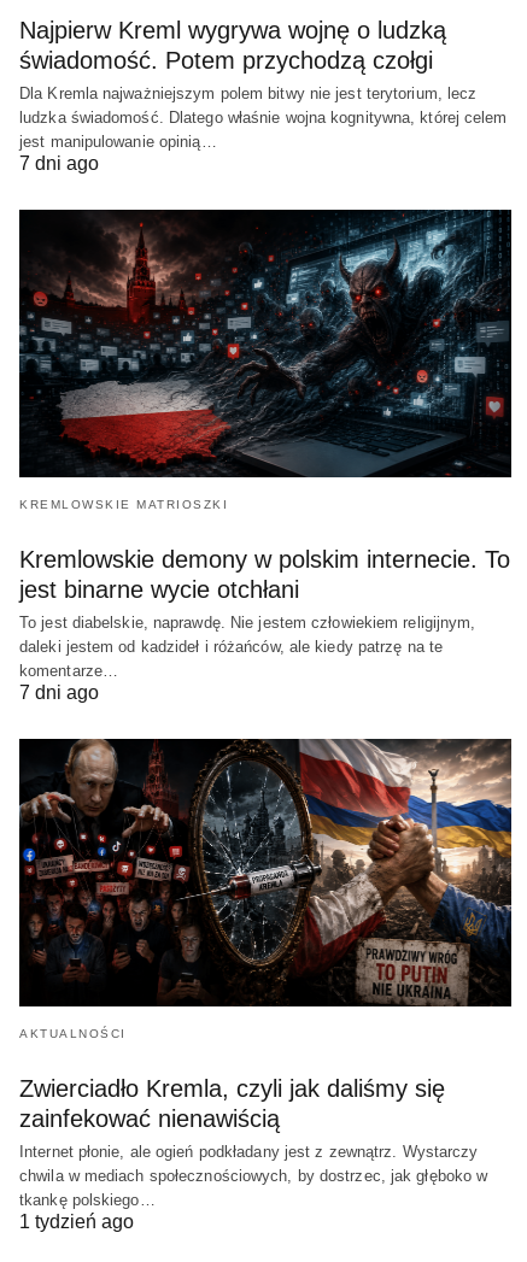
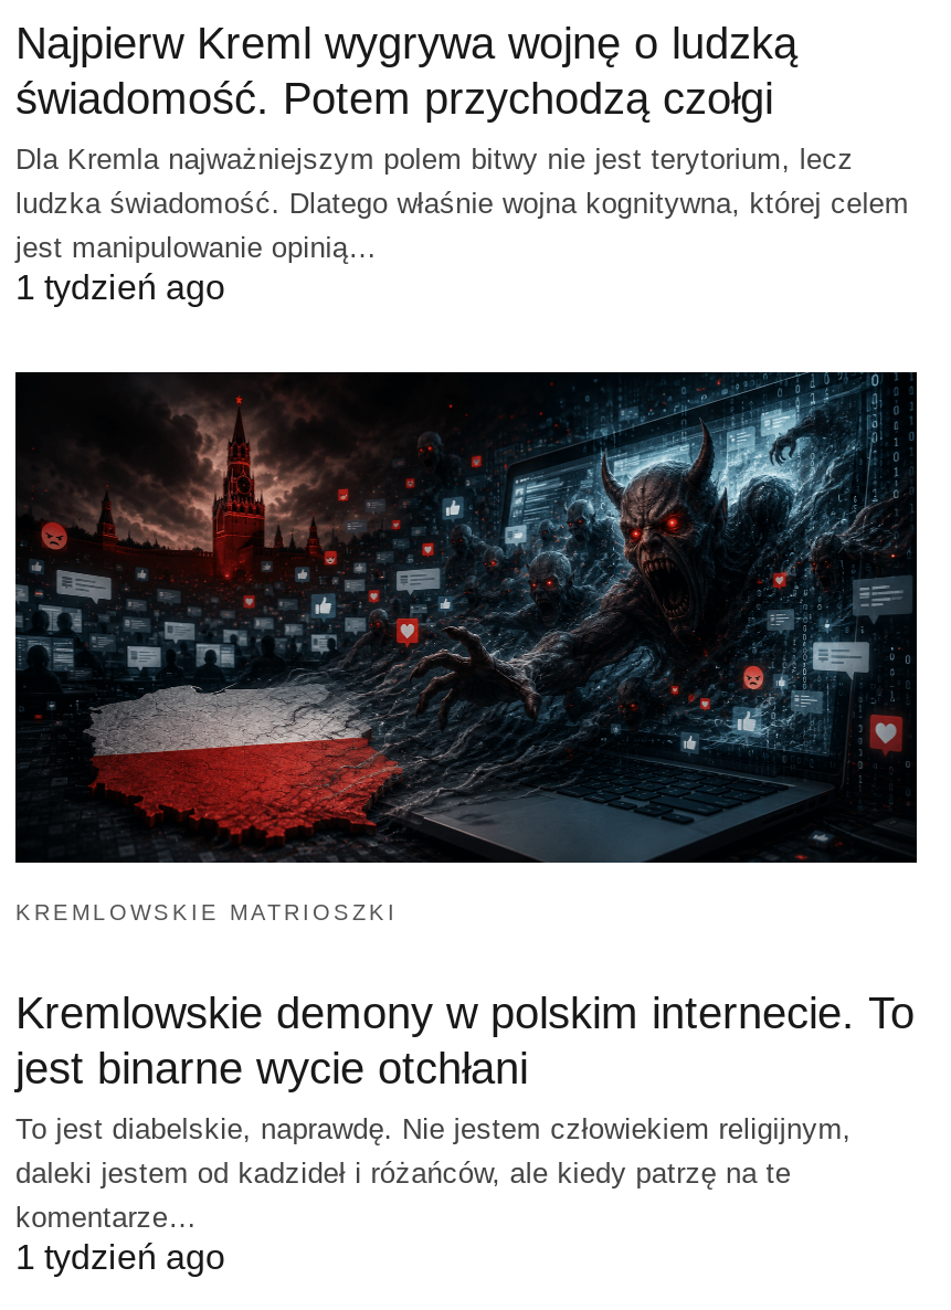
- 7 dni ago
+ 1 tydzień ago

- 7 dni ago

- [image]
- AKTUALNOŚCI
- Zwierciadło Kremla, czyli jak daliśmy się
- zainfekować nienawiścią
- Internet płonie, ale ogień podkładany jest z zewnątrz. Wystarczy
- chwila w mediach społecznościowych, by dostrzec, jak głęboko w
- tkankę polskiego…
